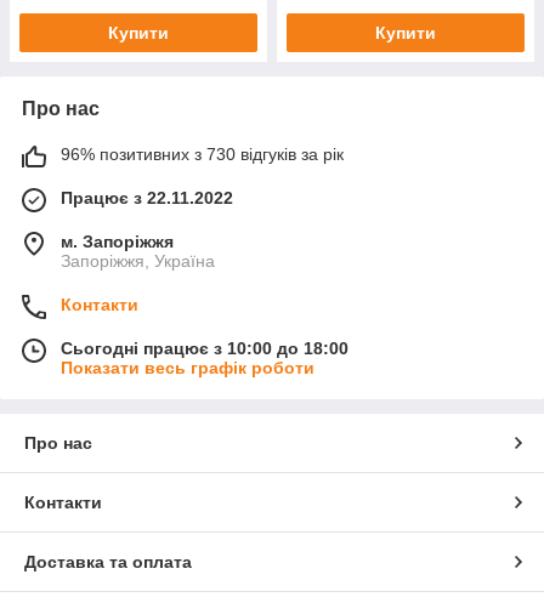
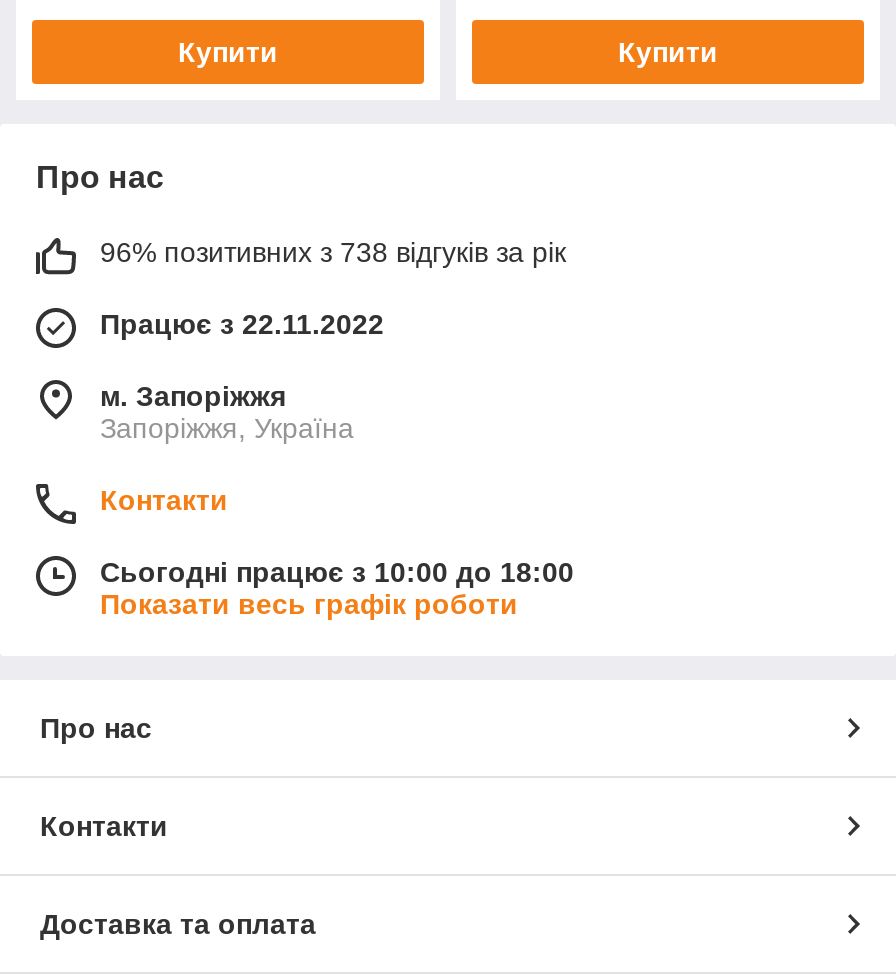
- 96% позитивних з 730 відгуків за рік
+ 96% позитивних з 738 відгуків за рік
